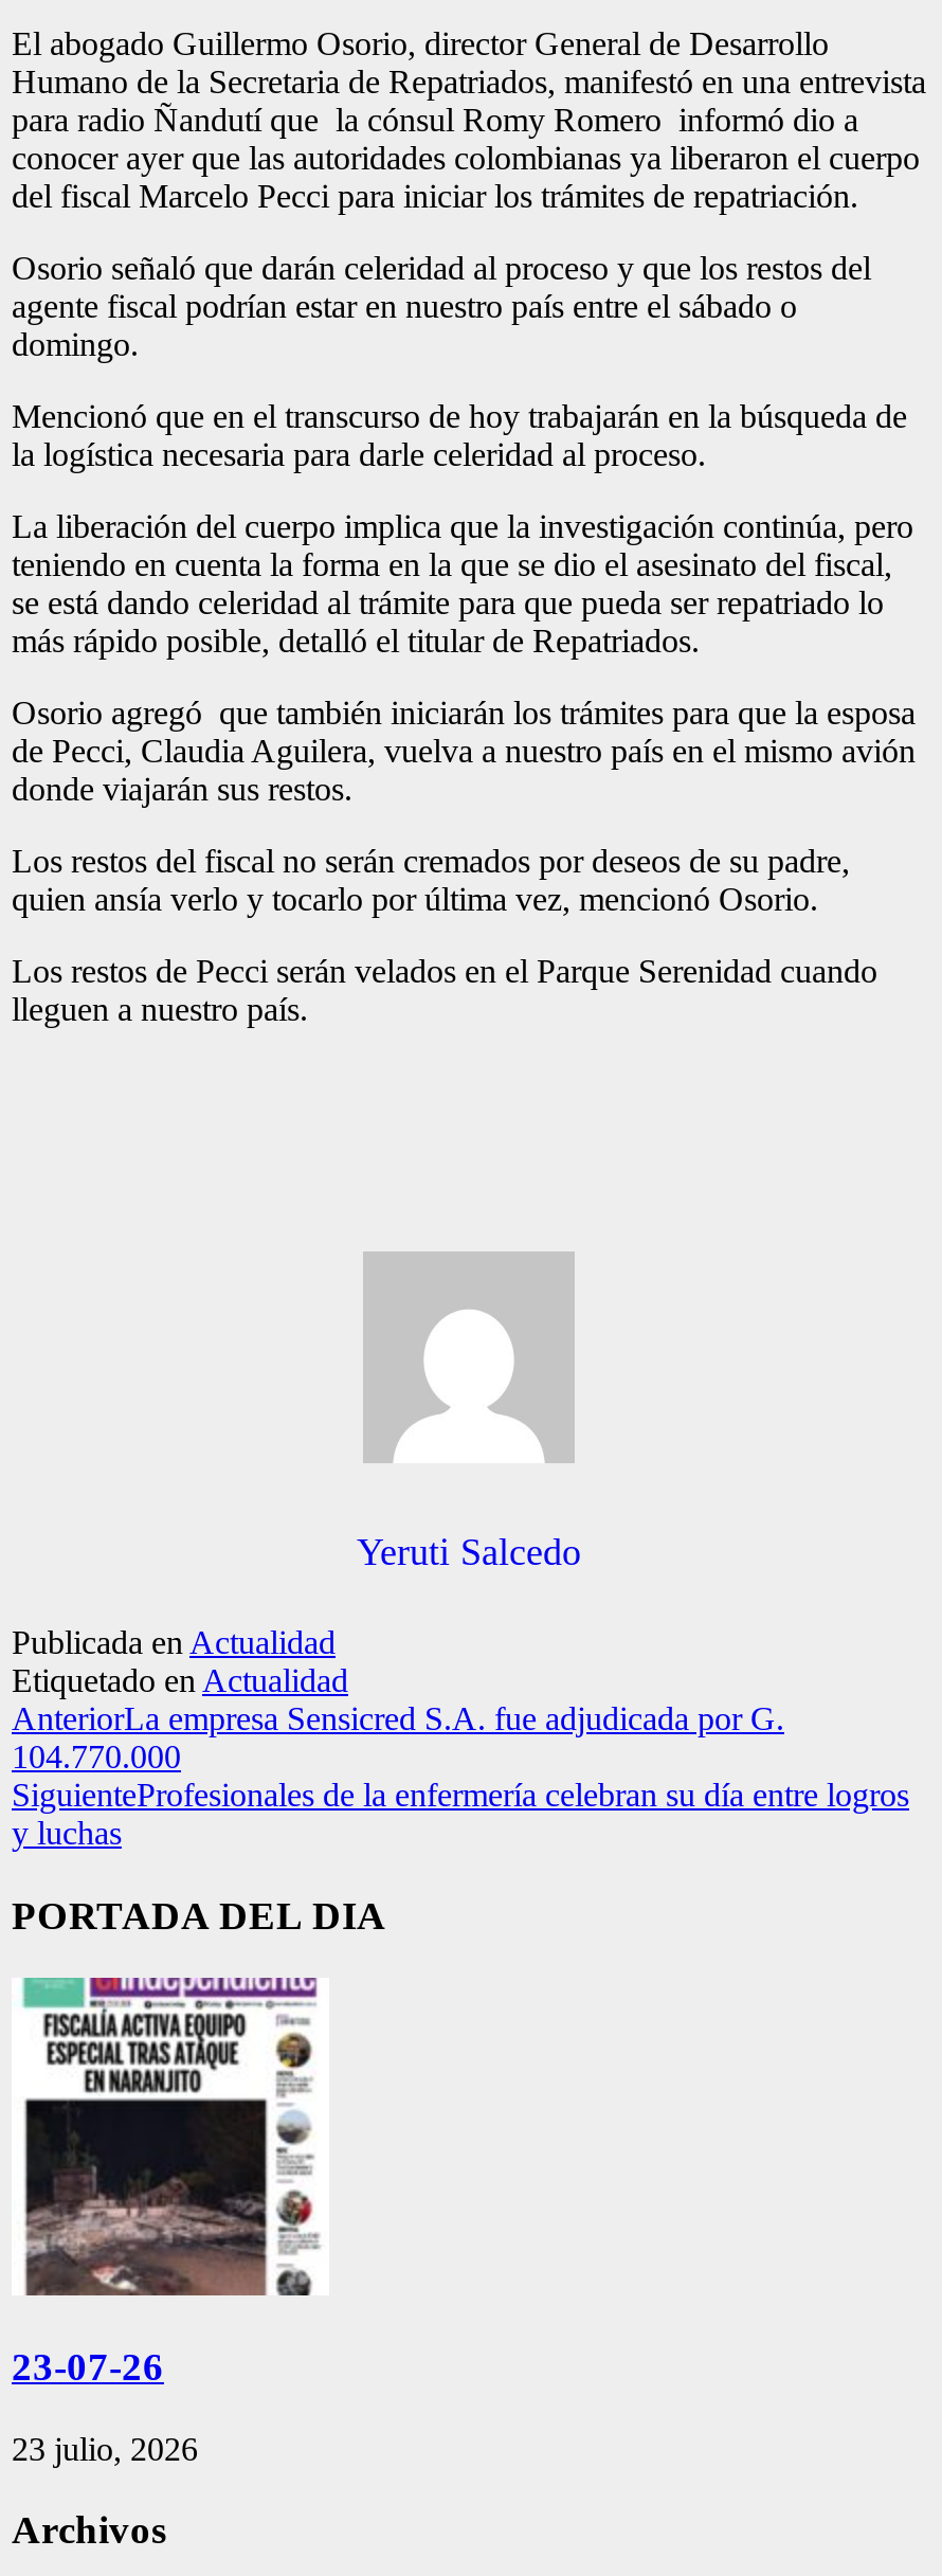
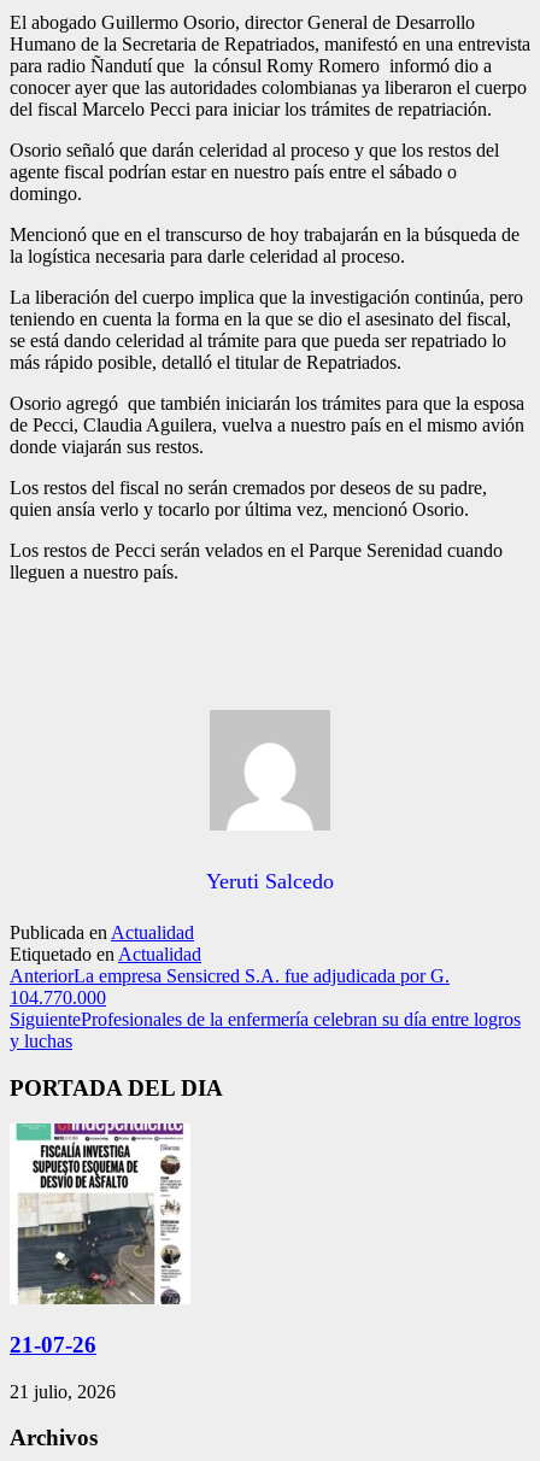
- [image]
- 23-07-26
+ [image]
+ 21-07-26

- 23 julio, 2026
+ 21 julio, 2026
